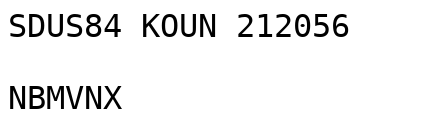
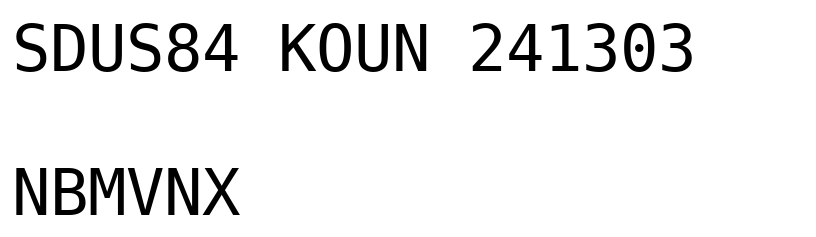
- SDUS84 KOUN 212056
+ SDUS84 KOUN 241303
